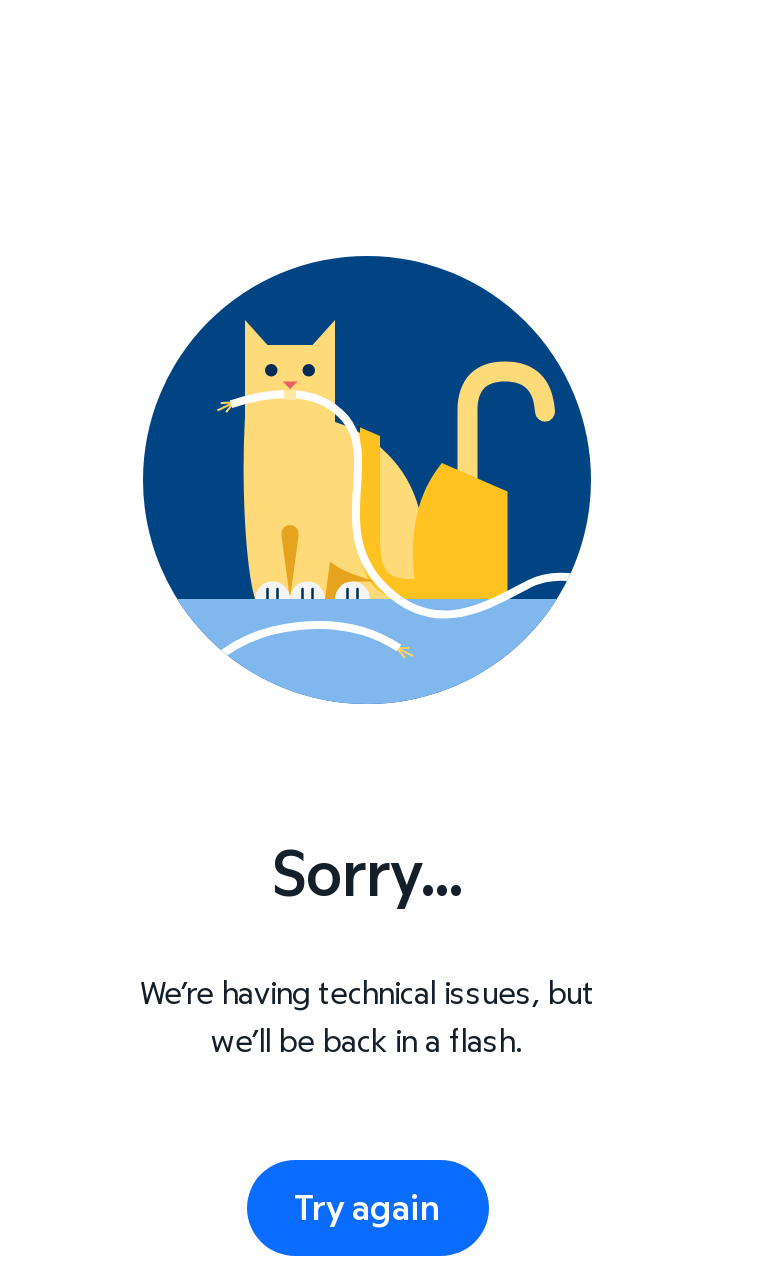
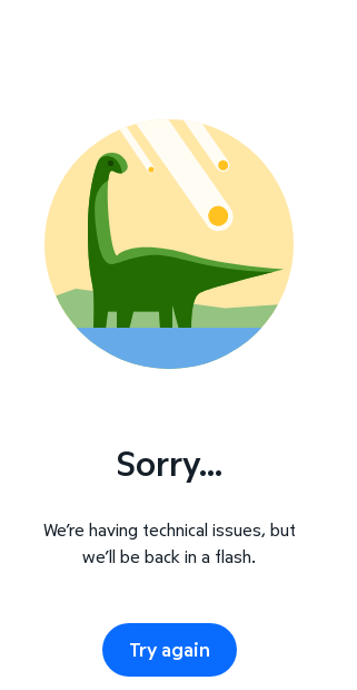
- [image]
+ [image]
